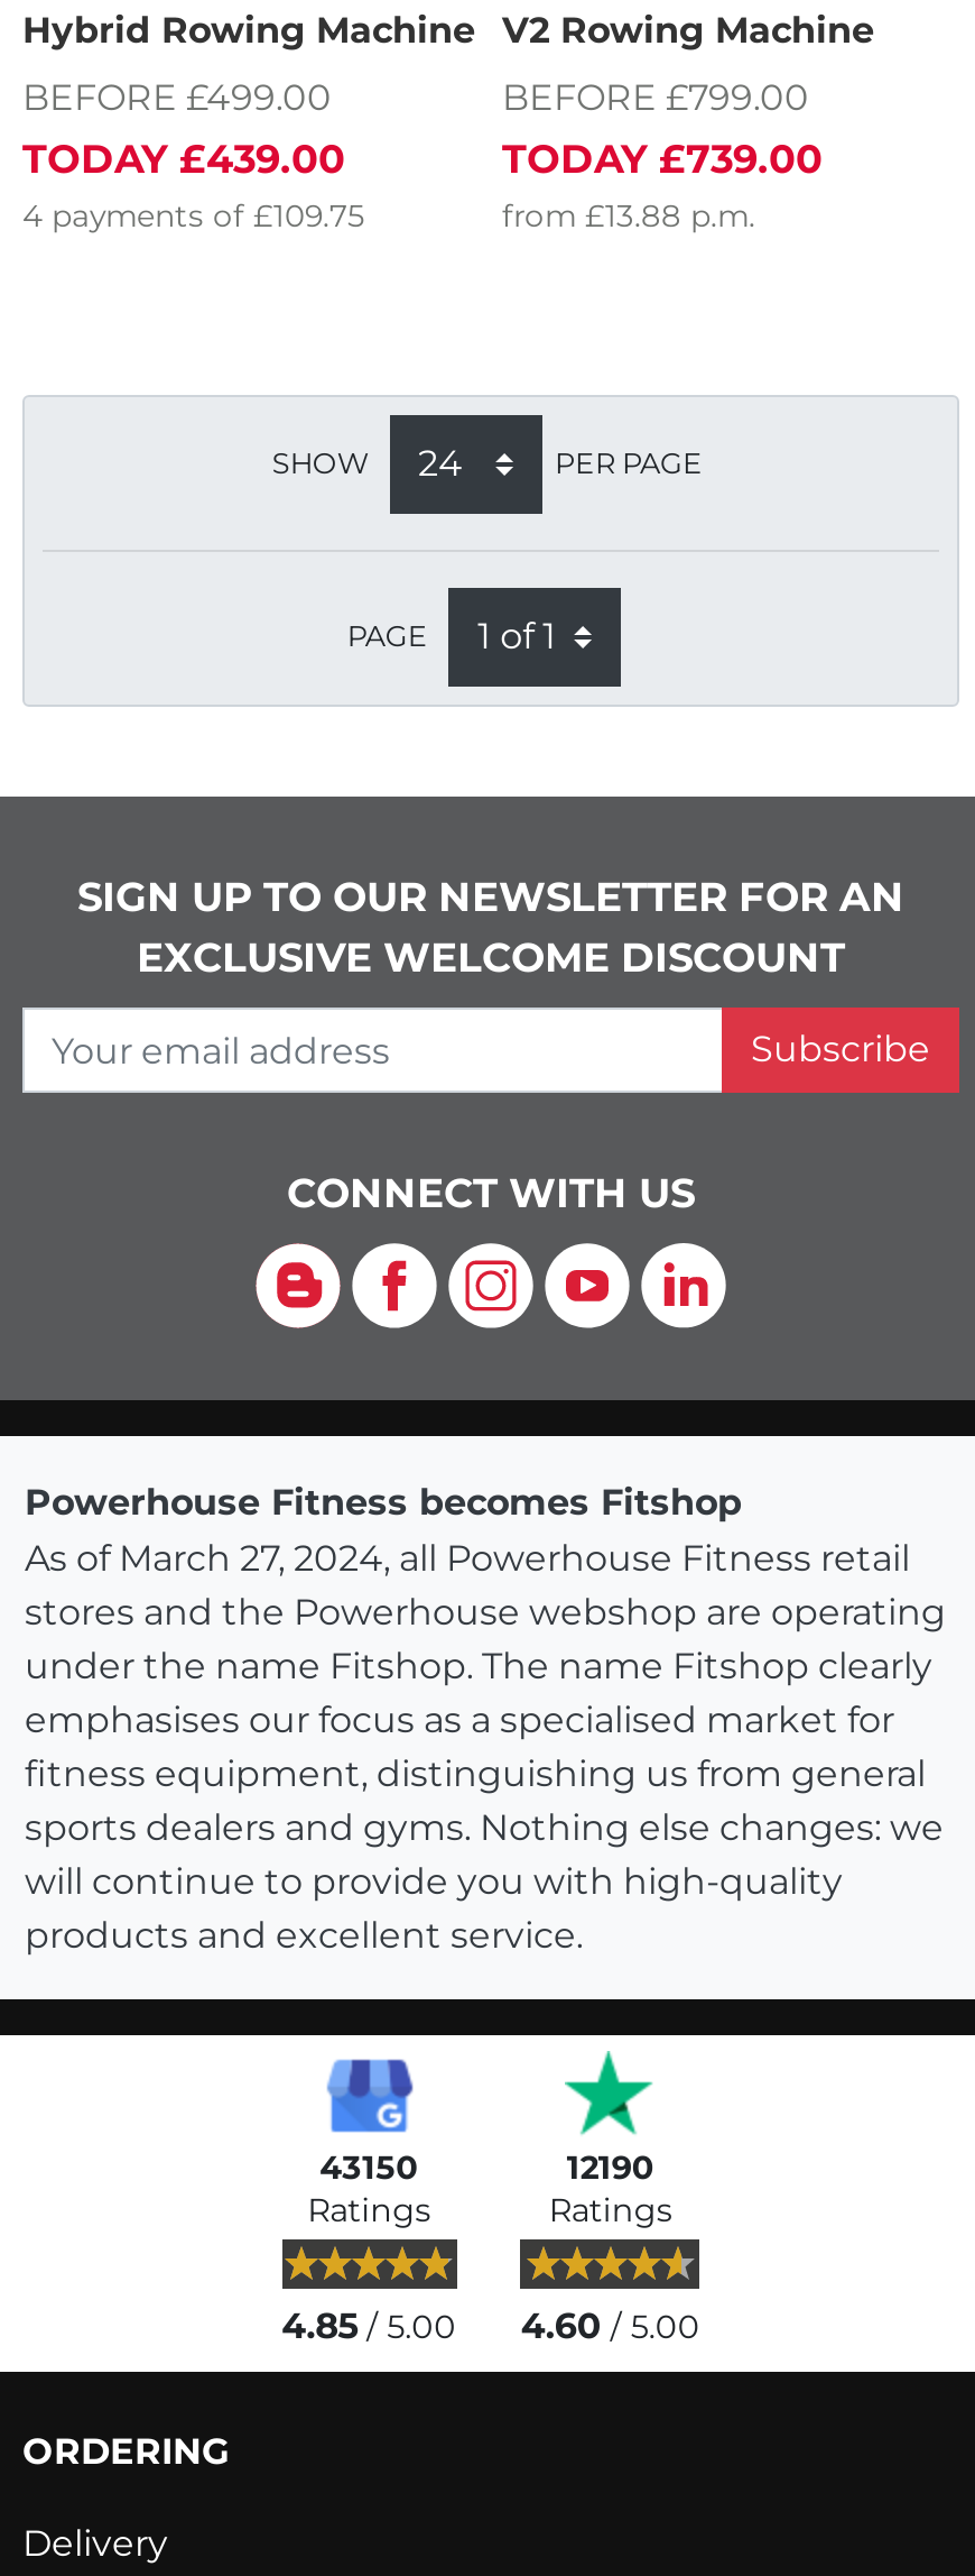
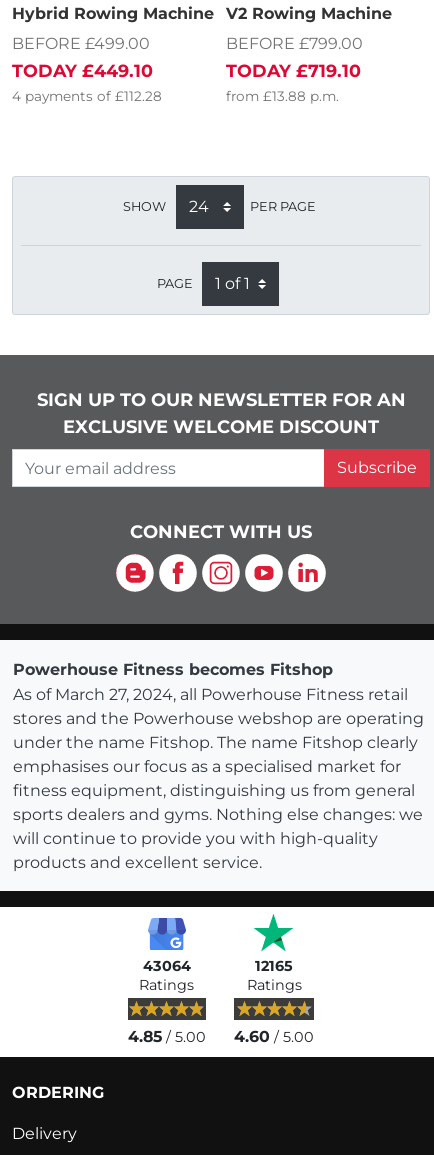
- TODAY £439.00
- 4 payments of £109.75
+ TODAY £449.10
+ 4 payments of £112.28

- TODAY £739.00
+ TODAY £719.10

- 43150
+ 43064

- 12190
+ 12165
